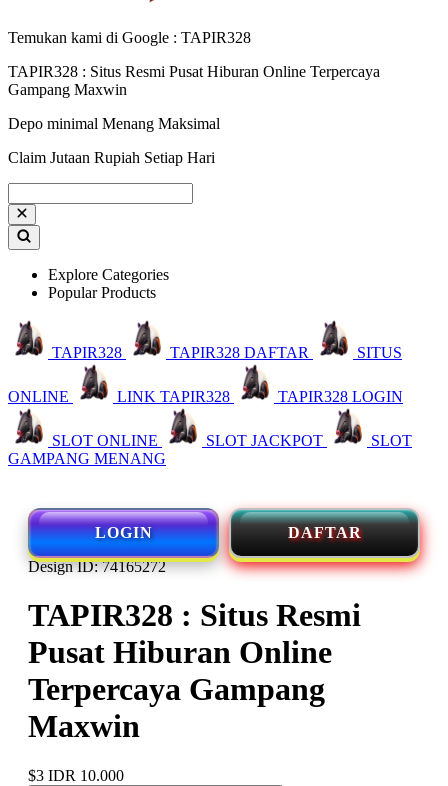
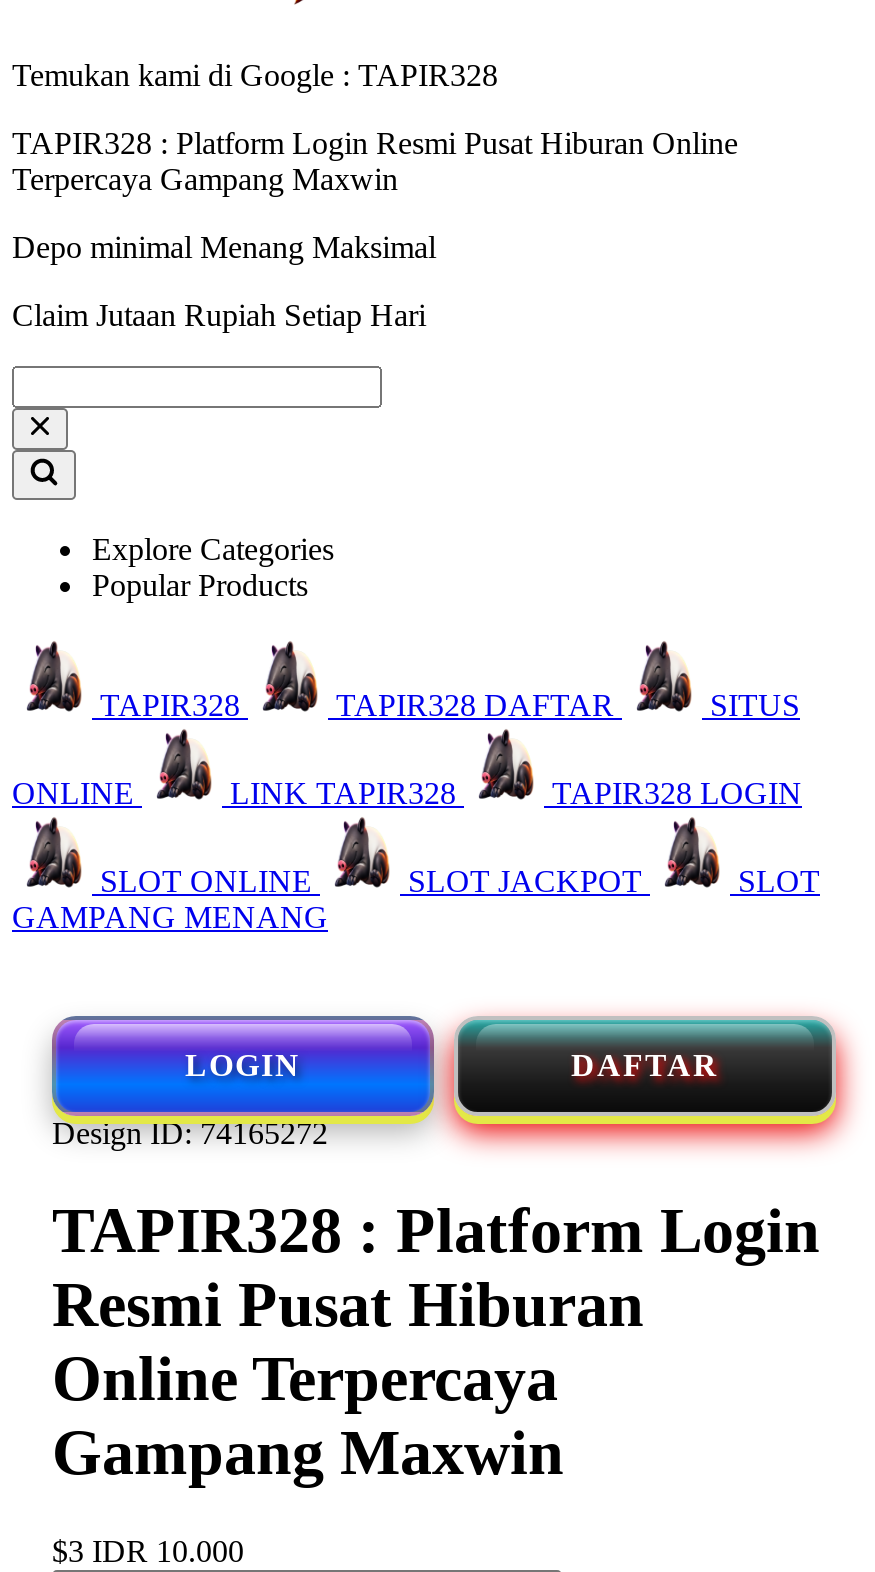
- TAPIR328 : Situs Resmi Pusat Hiburan Online Terpercaya
+ TAPIR328 : Platform Login Resmi Pusat Hiburan Online
+ Terpercaya Gampang Maxwin

moved down: Gampang Maxwin

- TAPIR328 : Situs Resmi
- Pusat Hiburan Online
- Terpercaya Gampang
- Maxwin
+ TAPIR328 : Platform Login
+ Resmi Pusat Hiburan
+ Online Terpercaya
